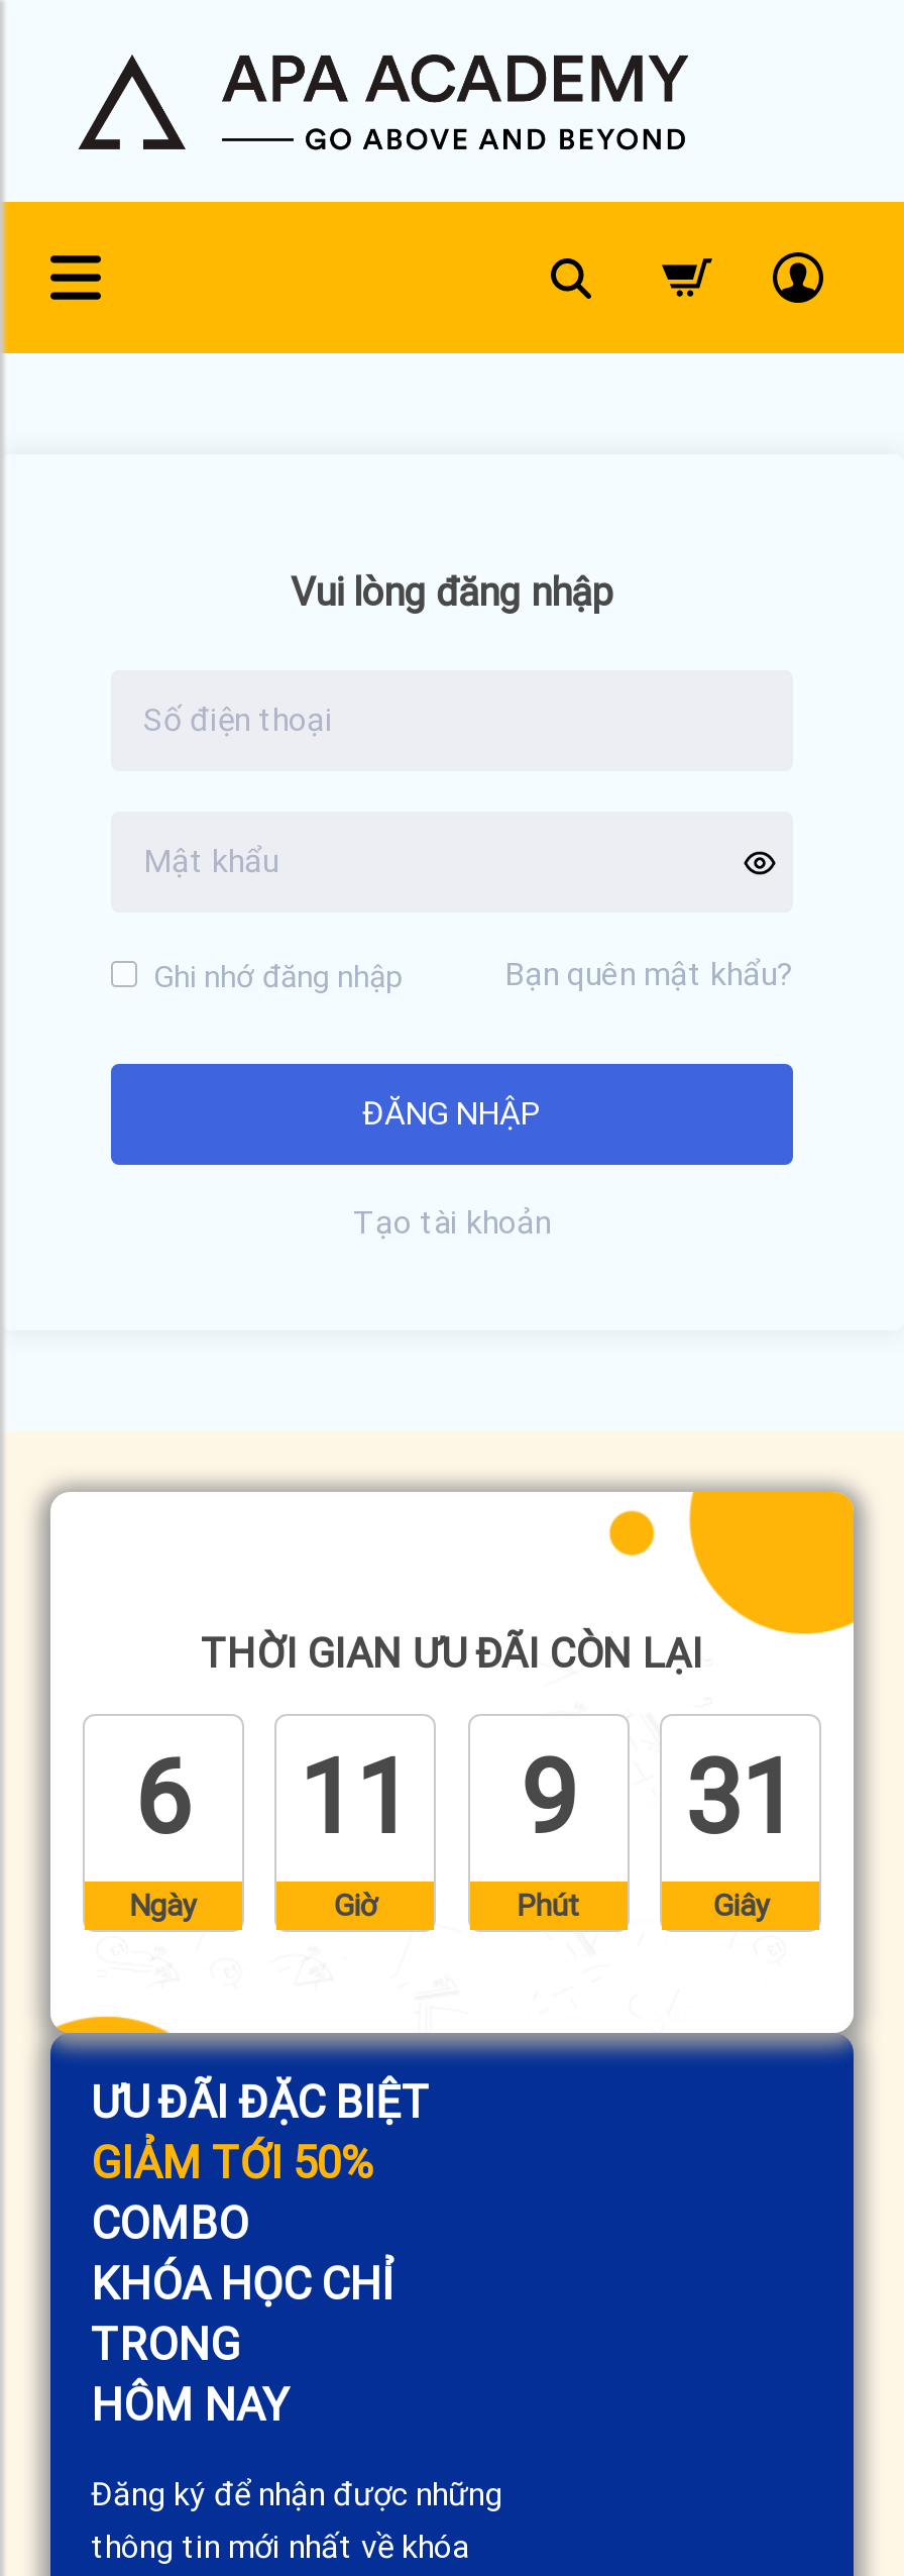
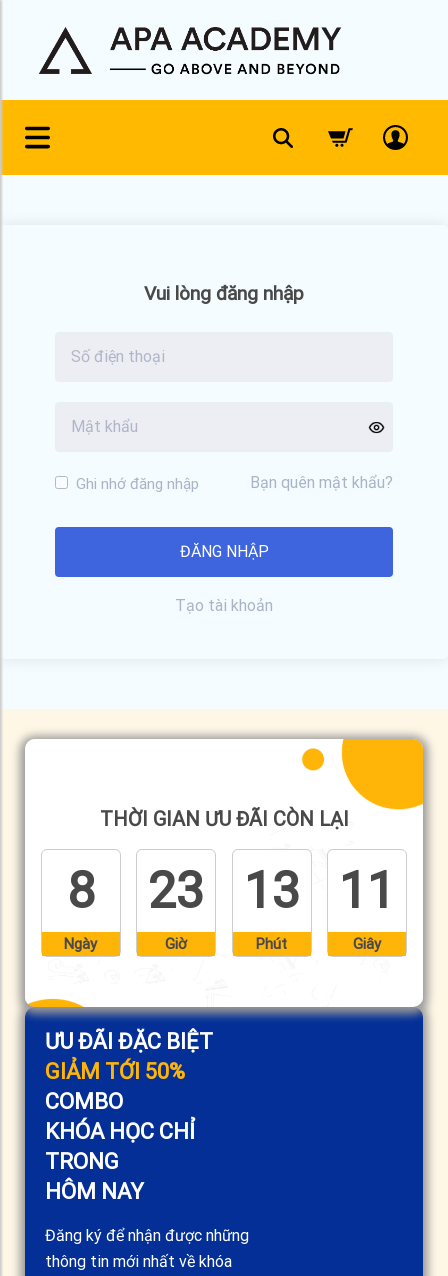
- 6
+ 8

- 11
+ 23

- 9
+ 13

- 31
+ 11
